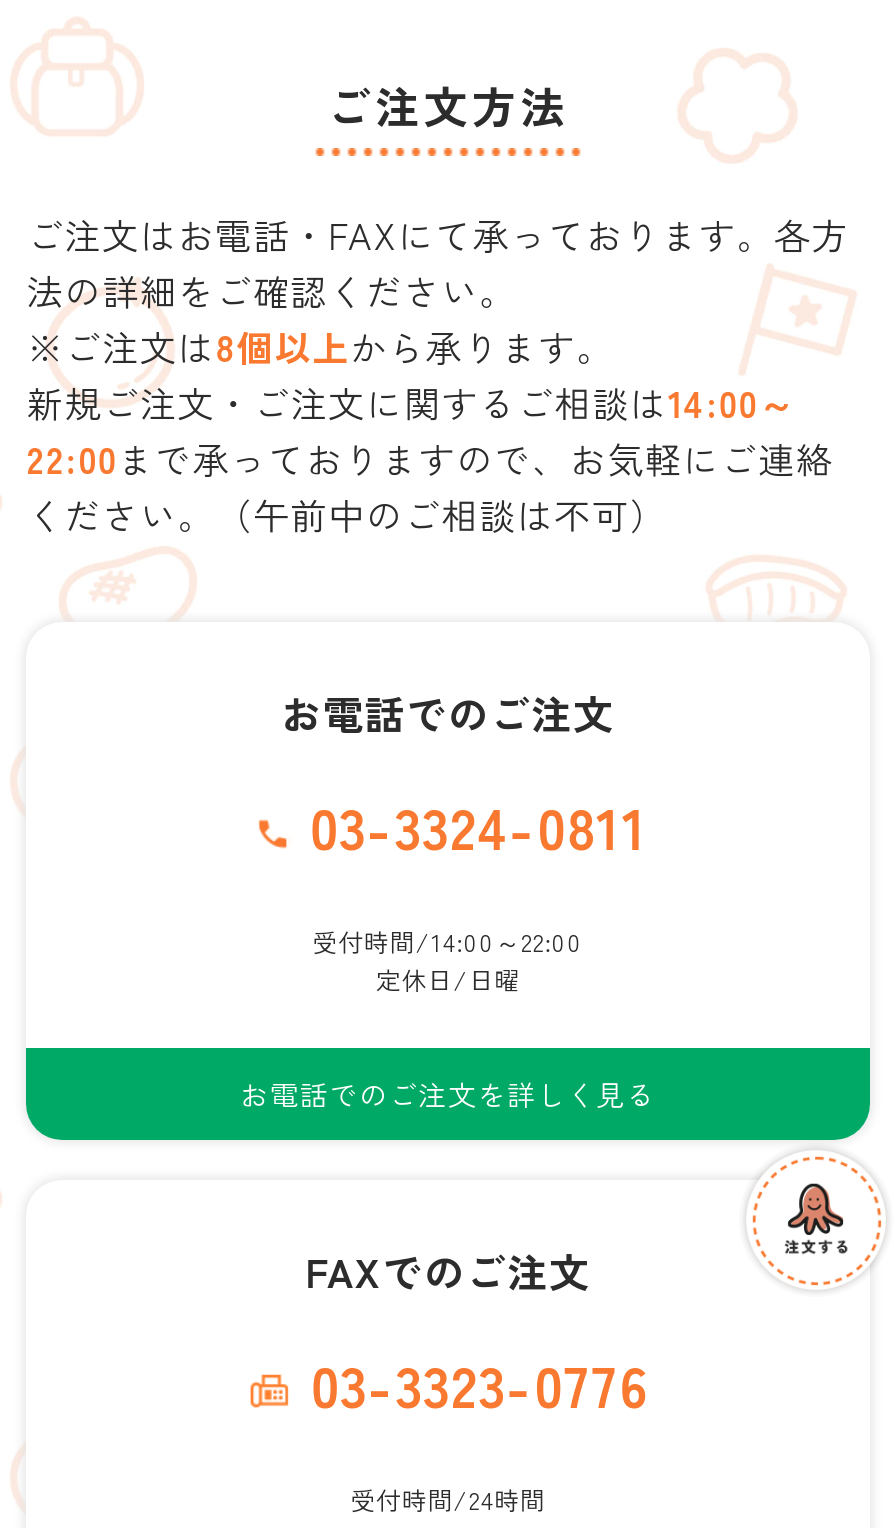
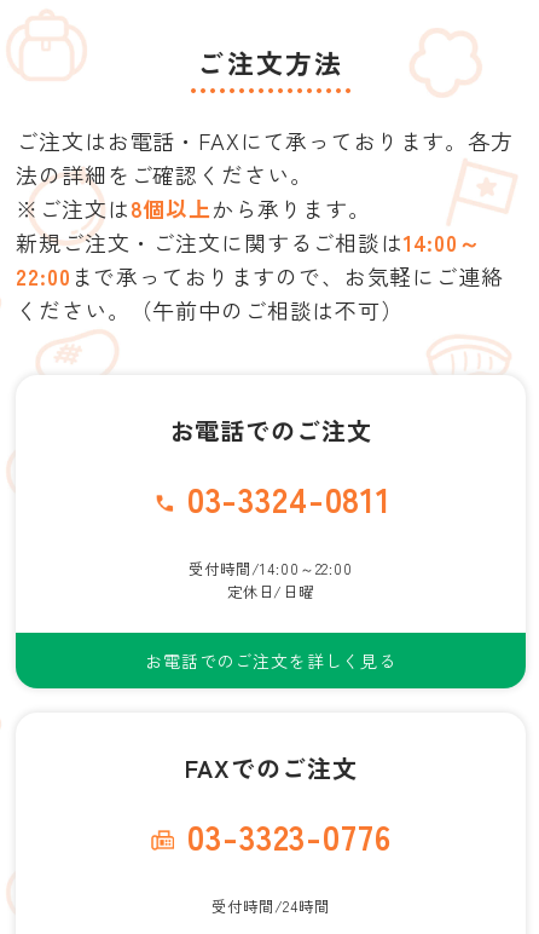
- [image]
